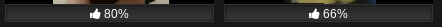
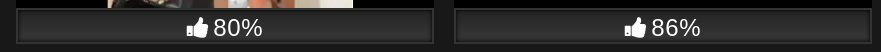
- 66%
+ 86%
